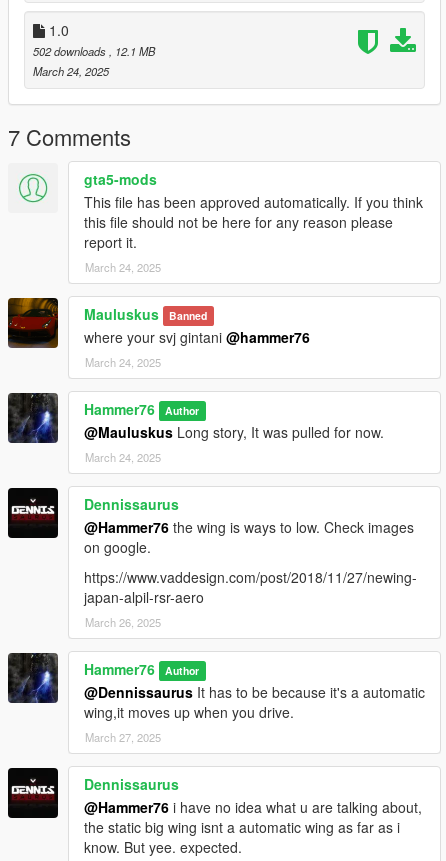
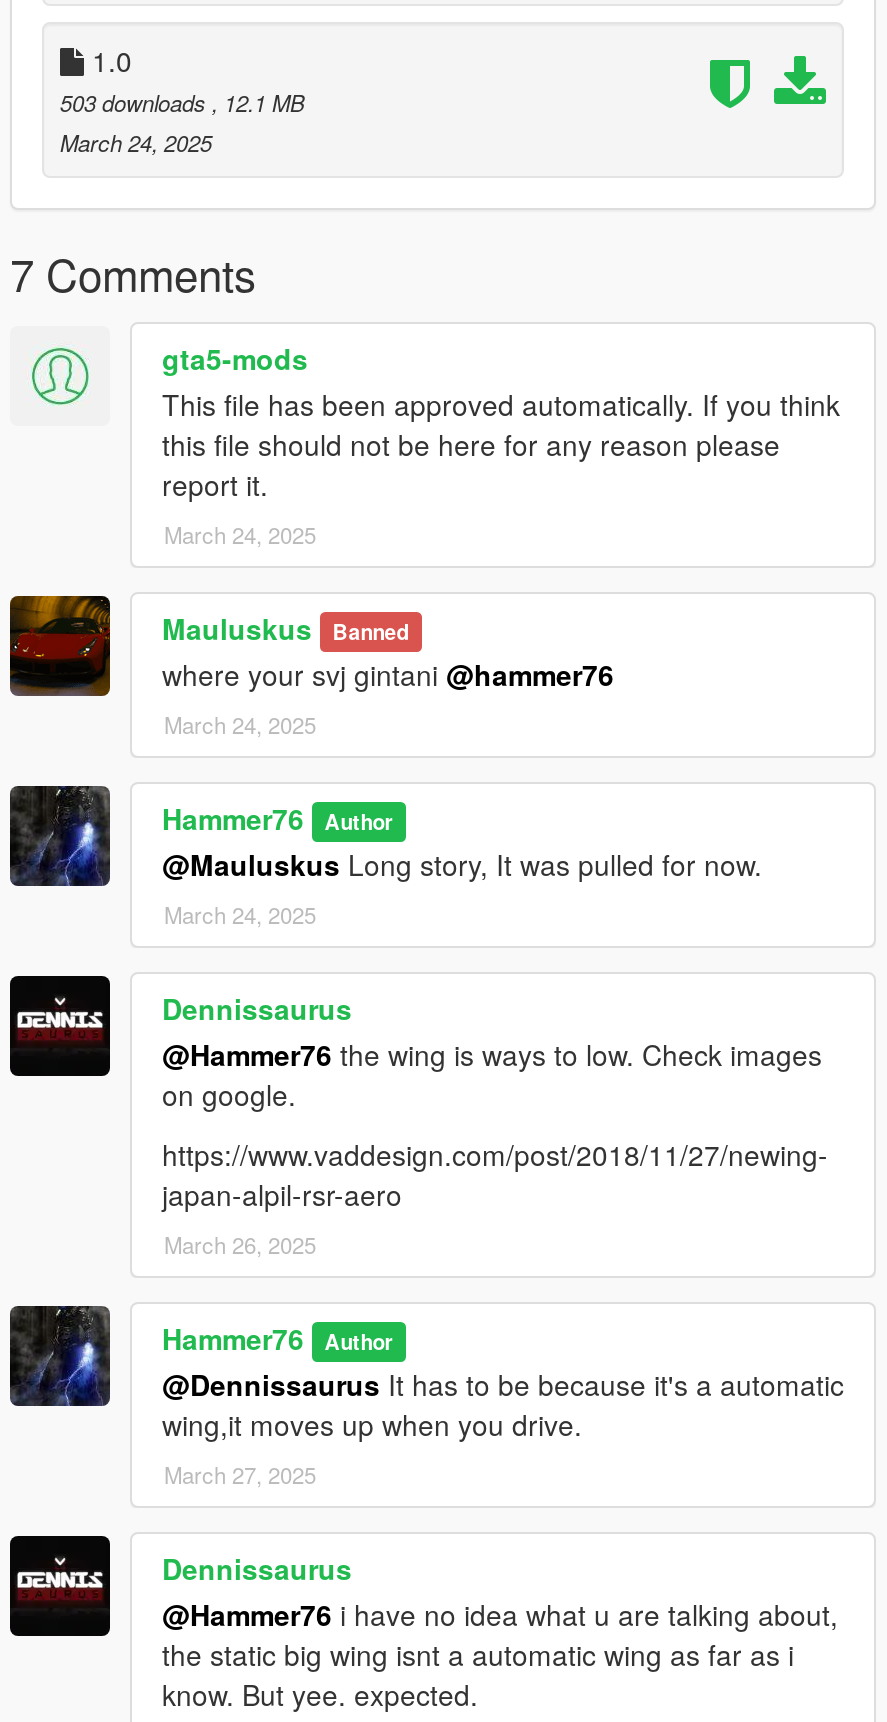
- 502 downloads, 12.1 MB
+ 503 downloads, 12.1 MB
